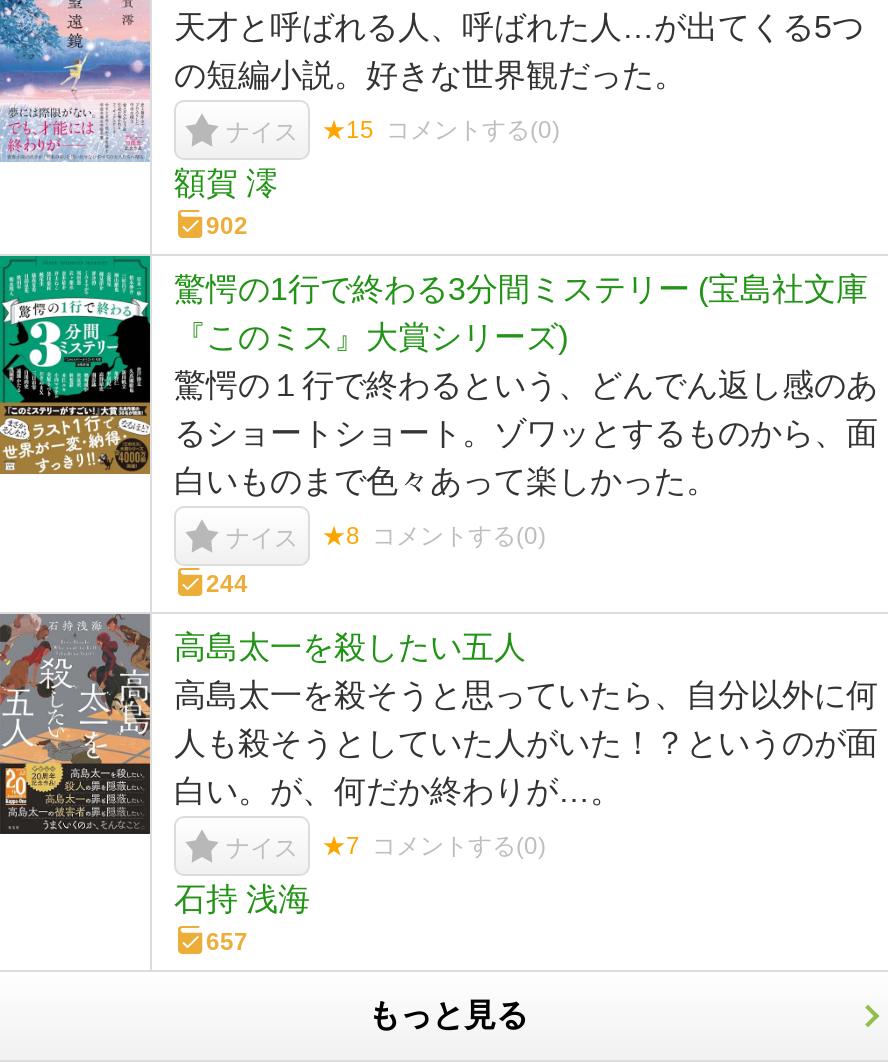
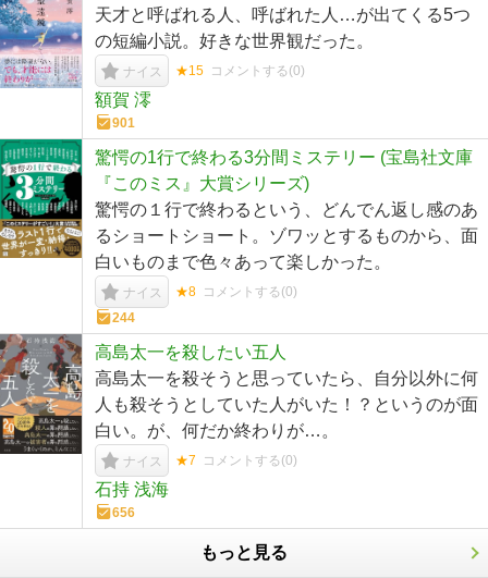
- 902
+ 901

- 657
+ 656
